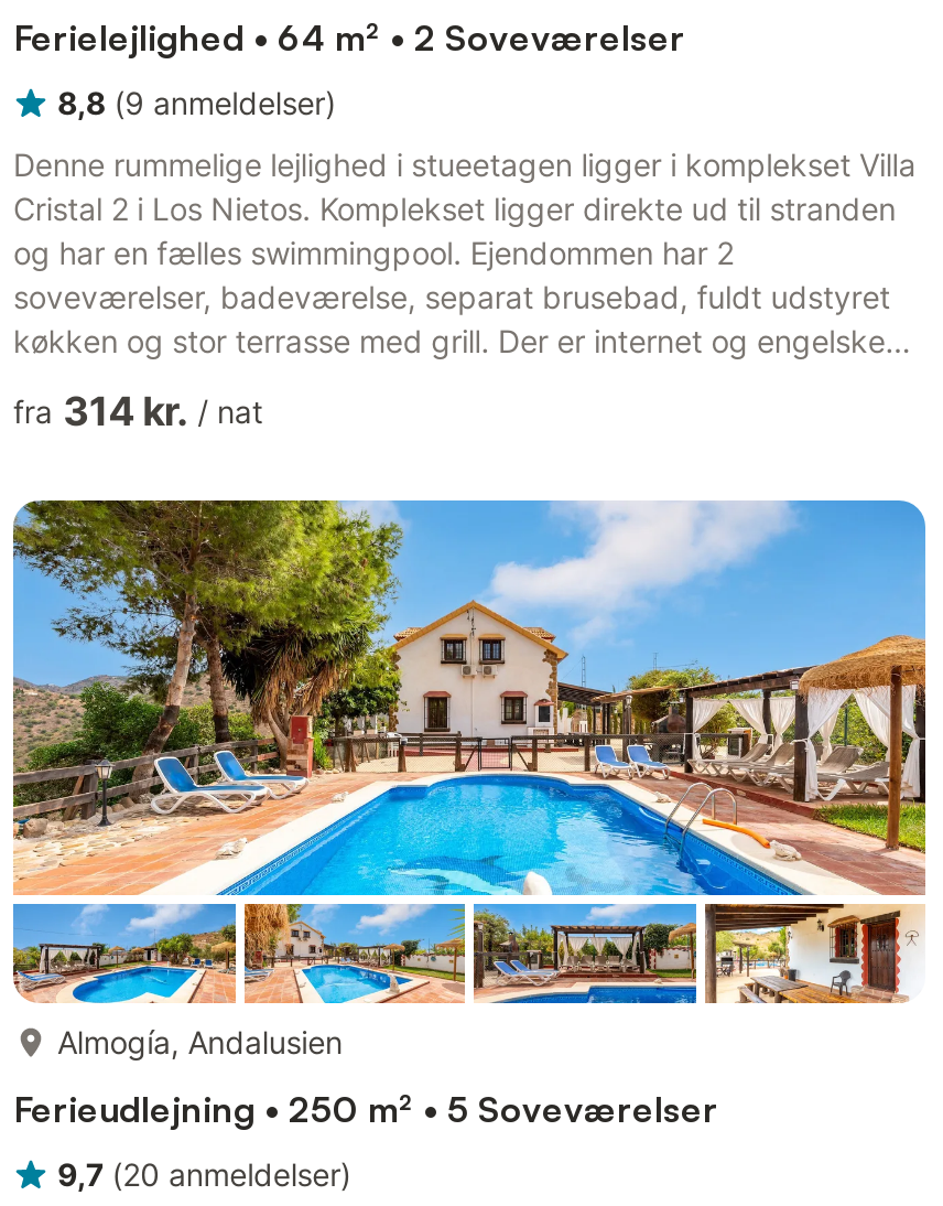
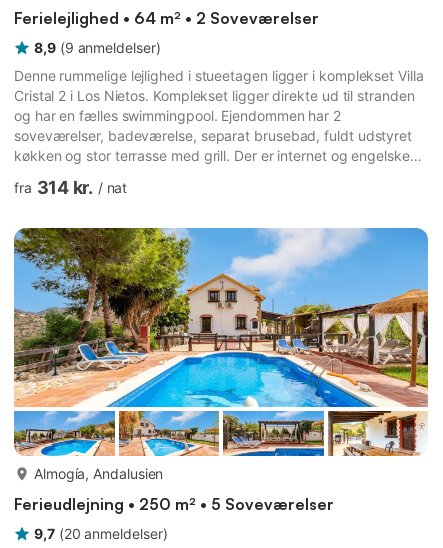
- 8,8 (9 anmeldelser)
+ 8,9 (9 anmeldelser)
